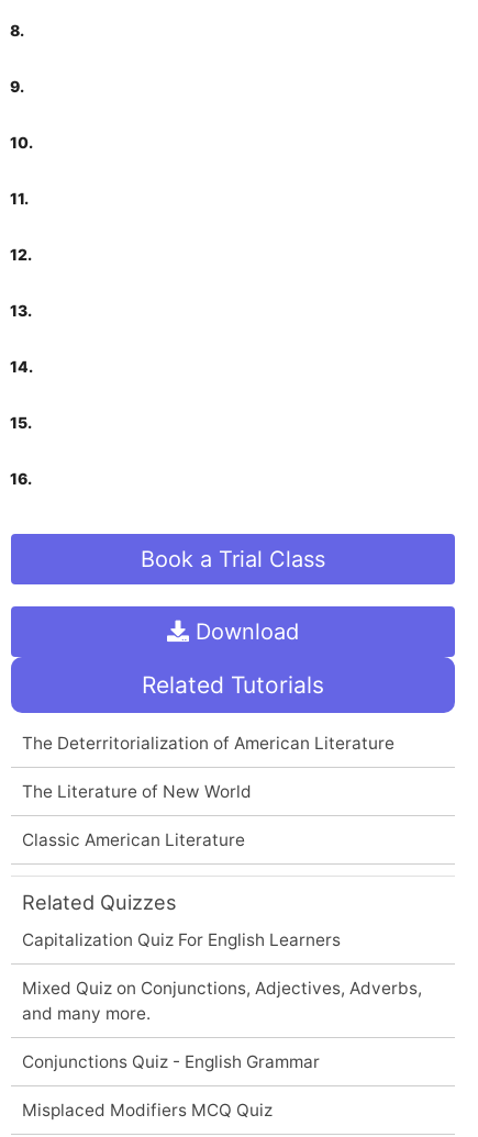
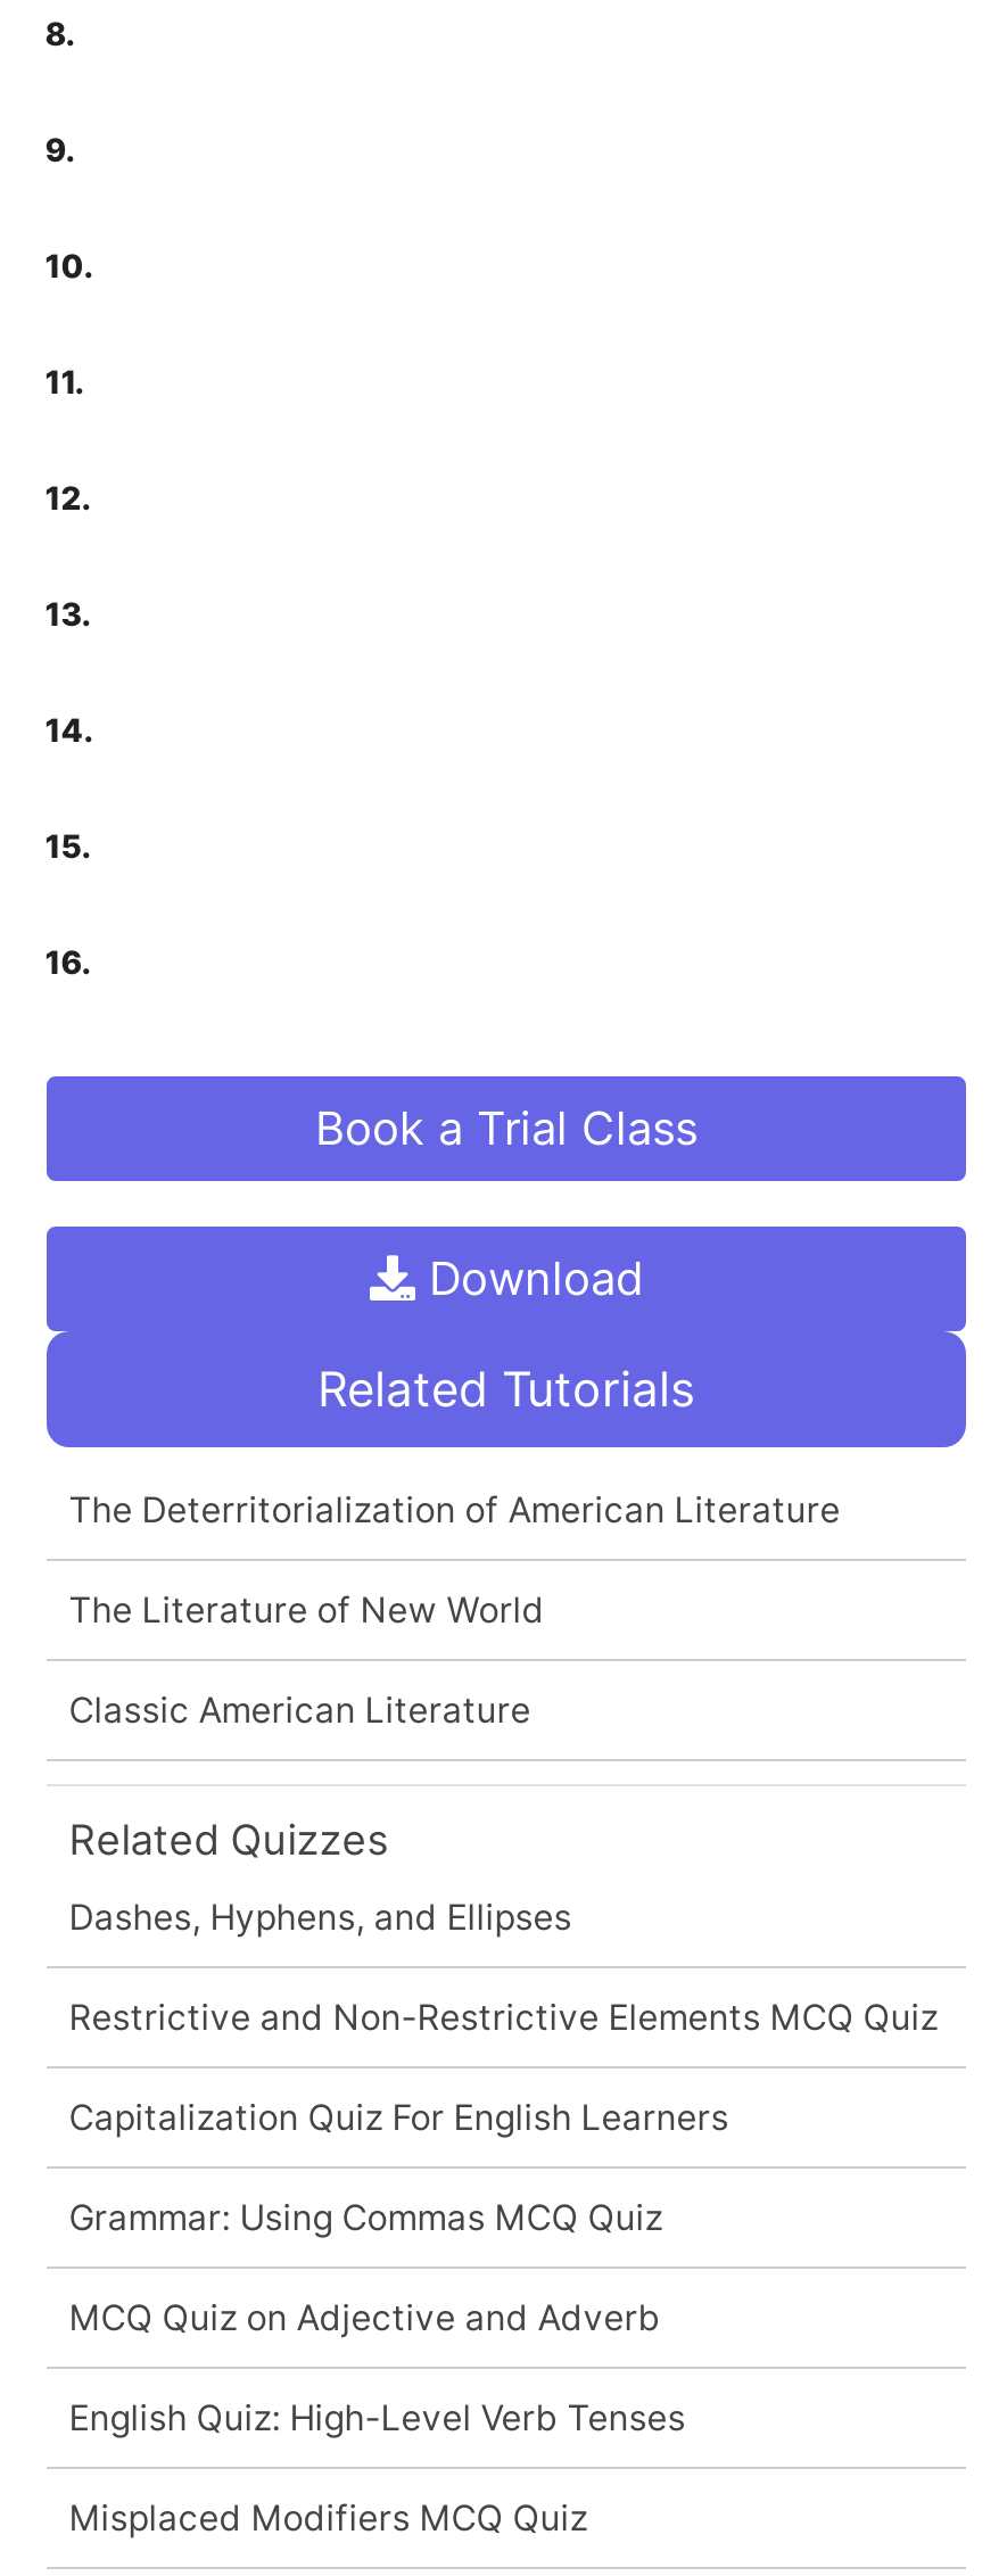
+ Dashes, Hyphens, and Ellipses
+ Restrictive and Non-Restrictive Elements MCQ Quiz

- Mixed Quiz on Conjunctions, Adjectives, Adverbs,
- and many more.
- Conjunctions Quiz - English Grammar
+ Grammar: Using Commas MCQ Quiz
+ MCQ Quiz on Adjective and Adverb
+ English Quiz: High-Level Verb Tenses
